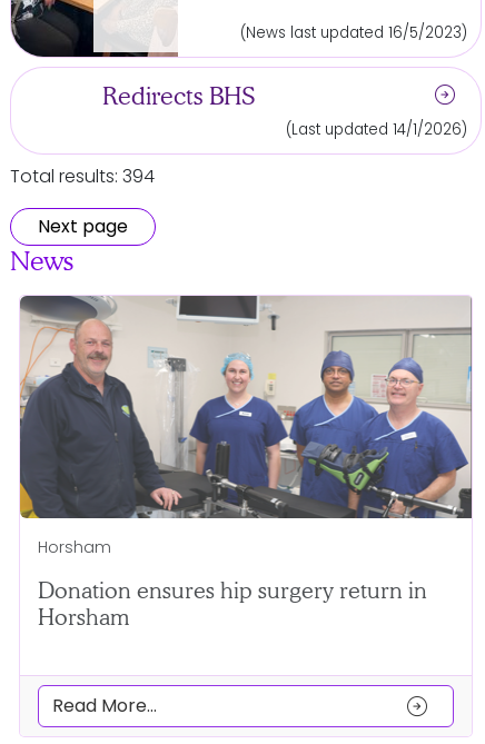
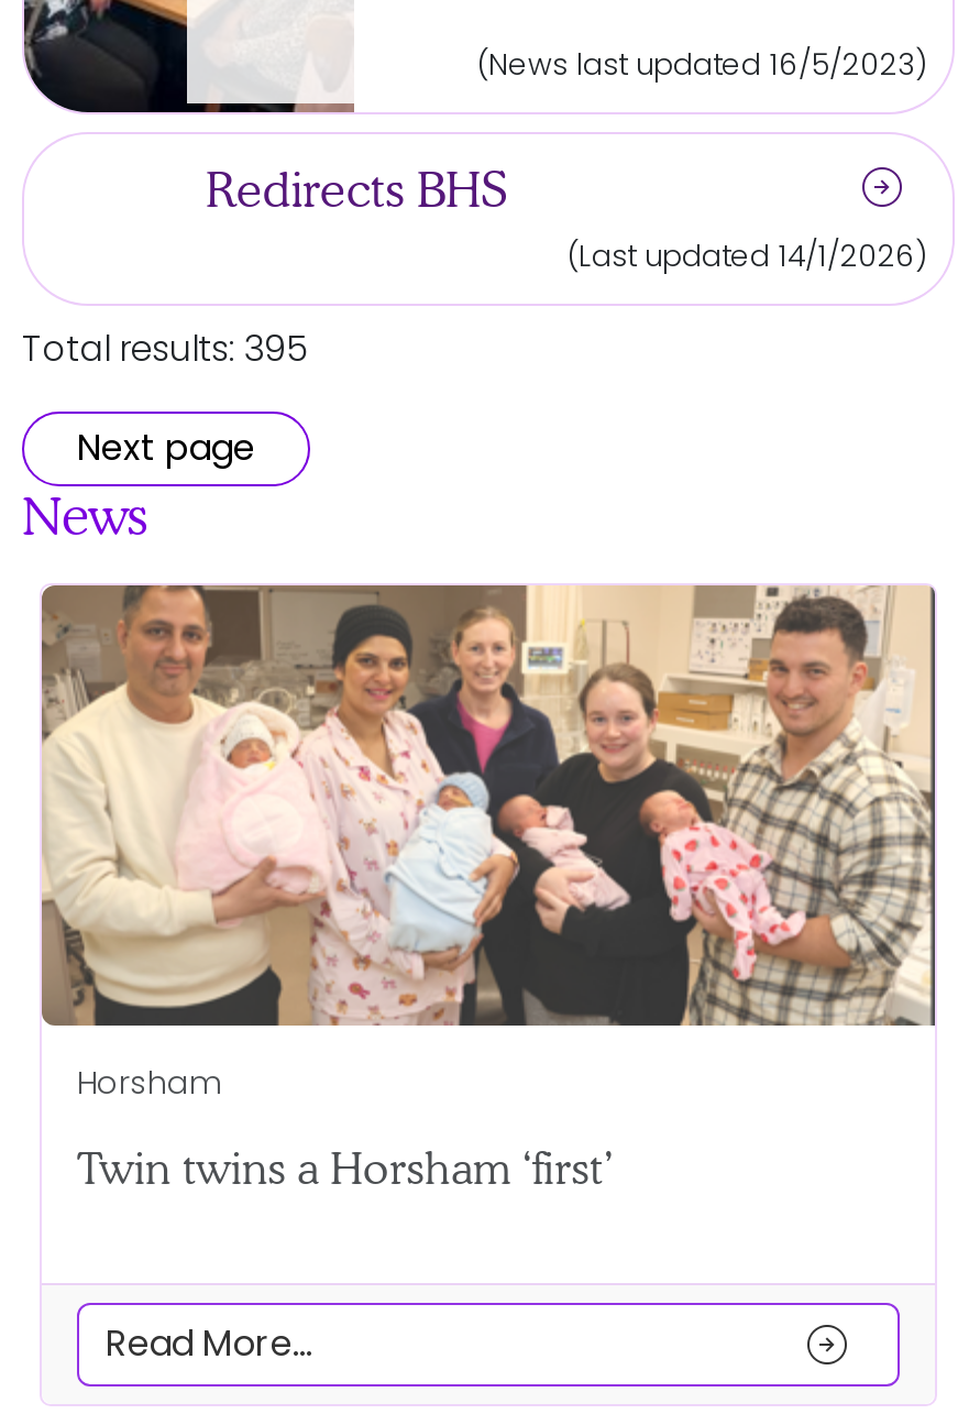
- Total results: 394
+ Total results: 395

- [image]
+ [image]

- Donation ensures hip surgery return in
- Horsham
+ Twin twins a Horsham ‘first’
